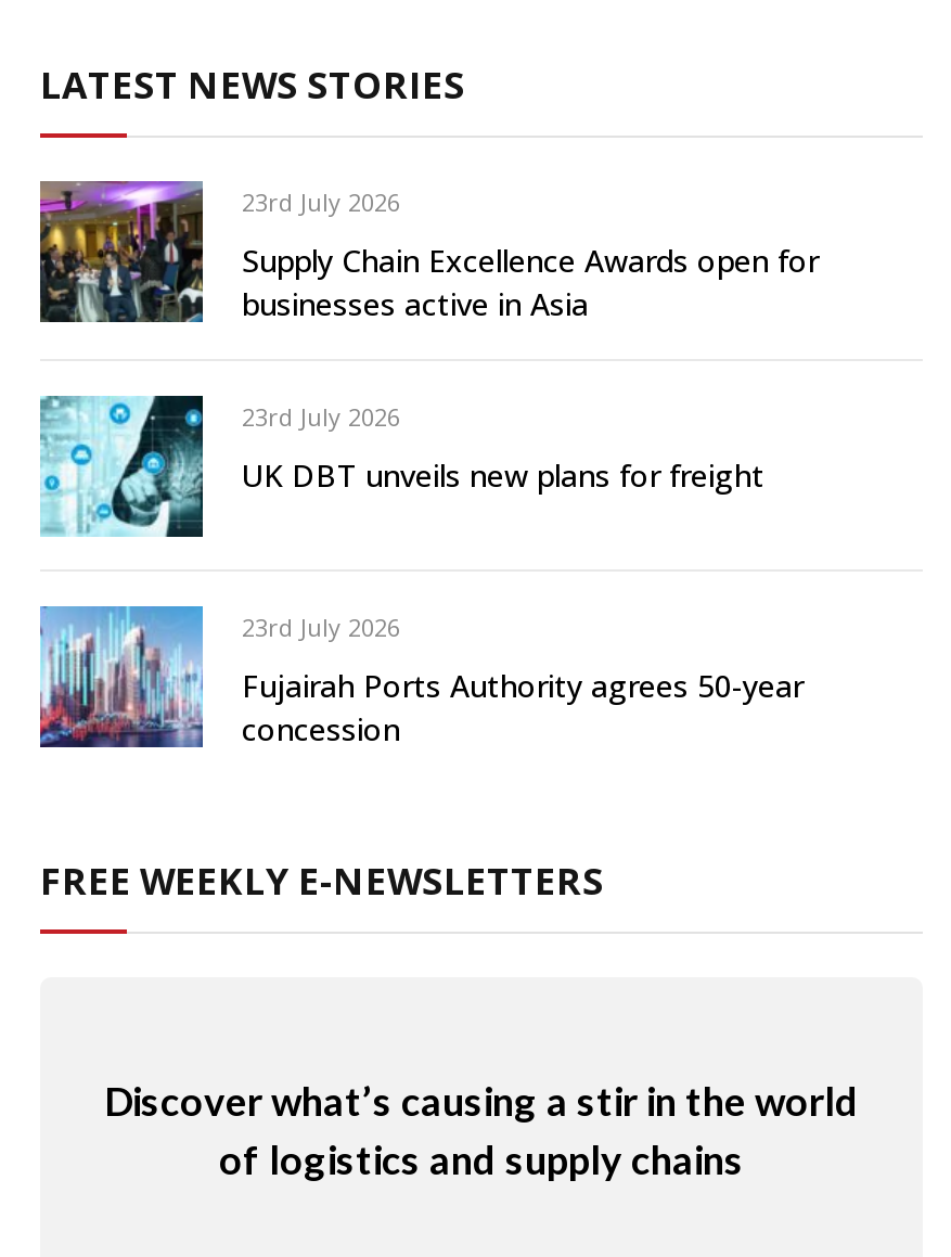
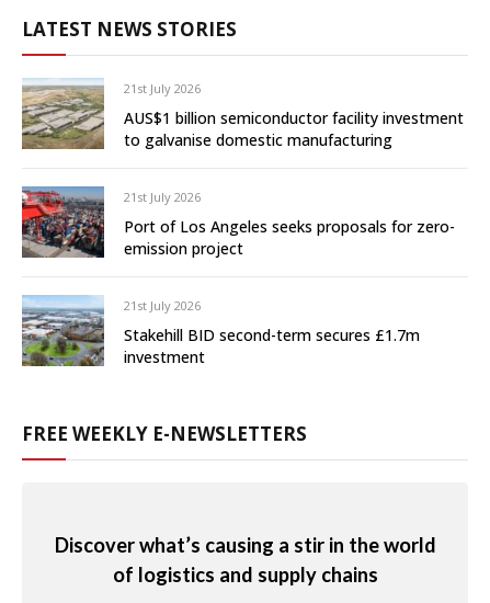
- [image]
- 23rd July 2026
+ [image]
+ 21st July 2026

- Supply Chain Excellence Awards open for
- businesses active in Asia
+ AUS$1 billion semiconductor facility investment
+ to galvanise domestic manufacturing

- [image]
- 23rd July 2026
+ [image]
+ 21st July 2026

- UK DBT unveils new plans for freight
+ Port of Los Angeles seeks proposals for zero-
+ emission project

- [image]
- 23rd July 2026
+ [image]
+ 21st July 2026

- Fujairah Ports Authority agrees 50-year
- concession
+ Stakehill BID second-term secures £1.7m
+ investment
